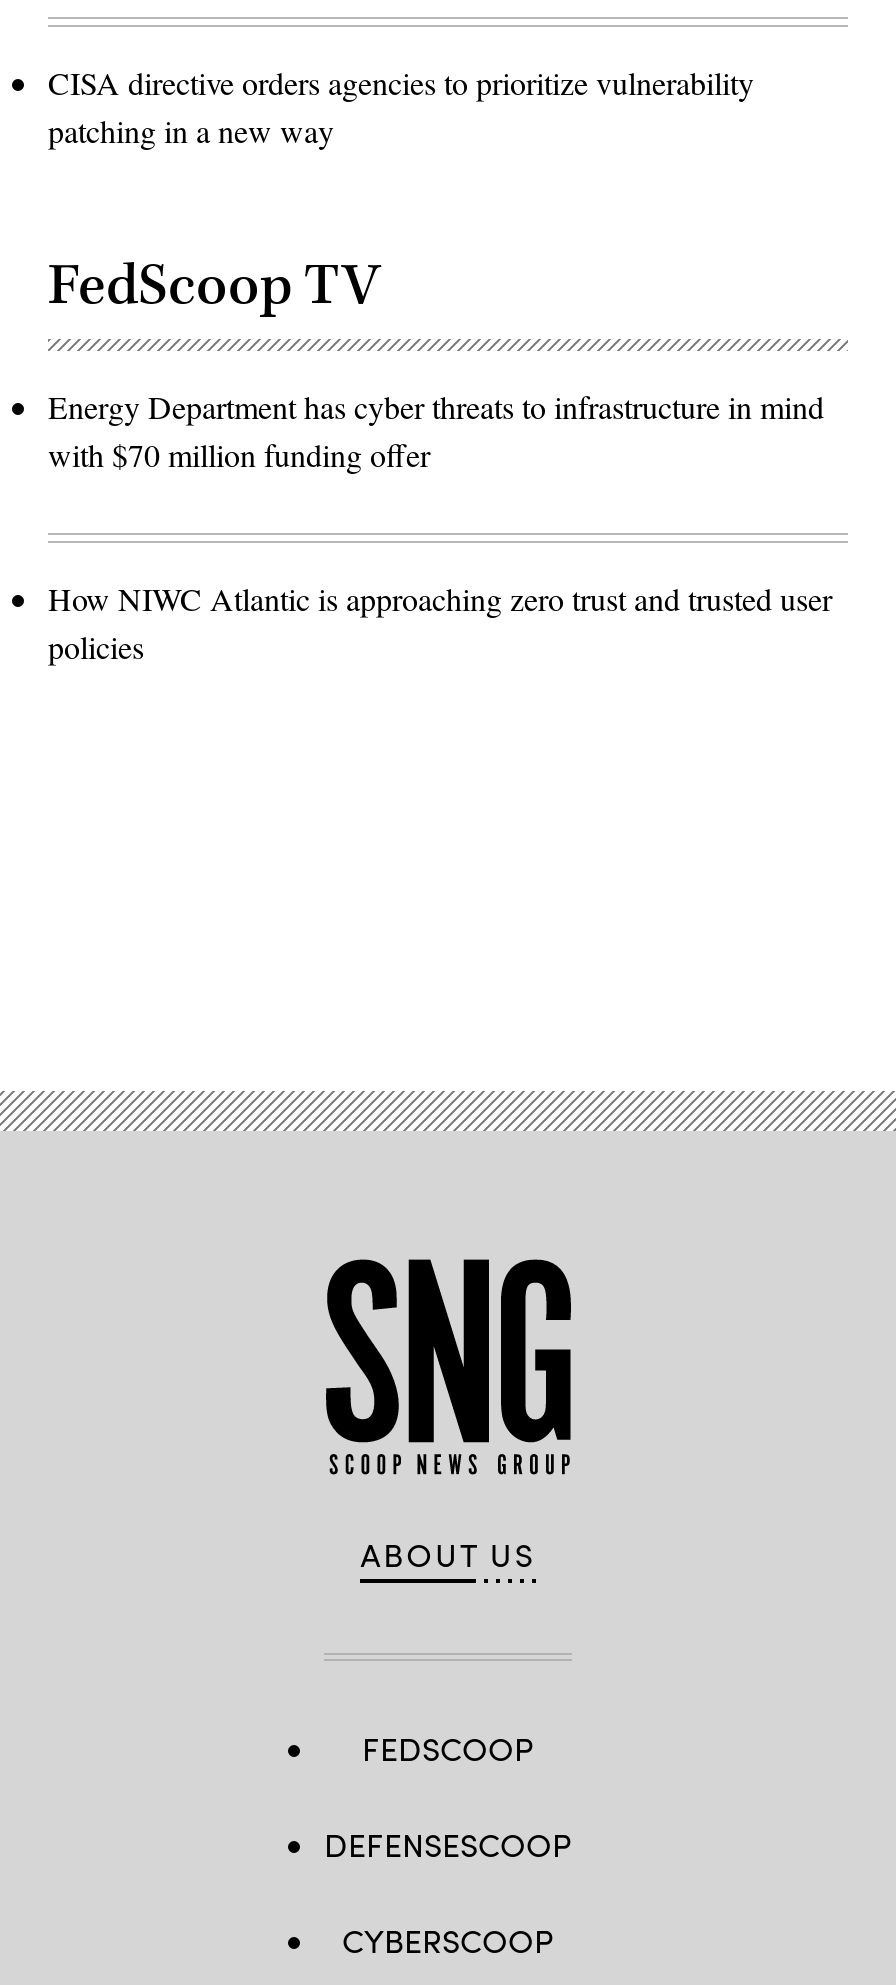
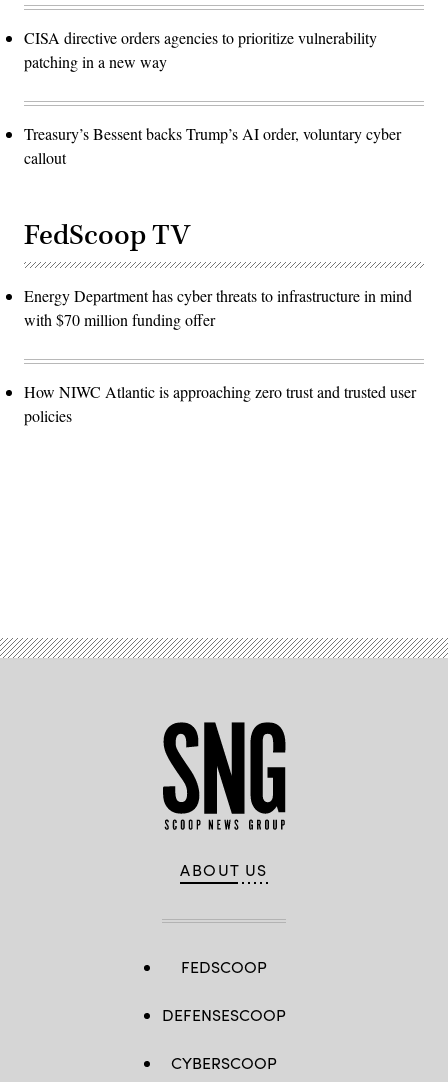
+ Treasury’s Bessent backs Trump’s AI order, voluntary cyber
+ callout
